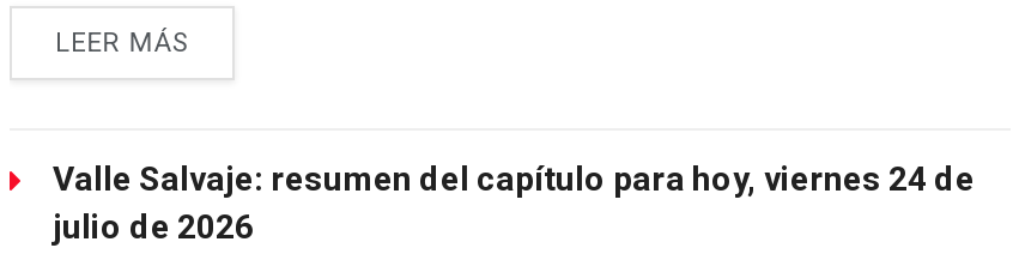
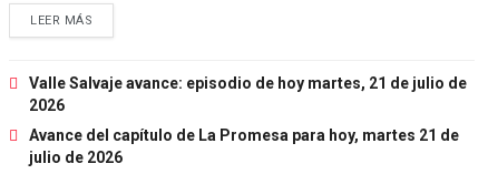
- Valle Salvaje: resumen del capítulo para hoy, viernes 24 de
+ Valle Salvaje avance: episodio de hoy martes, 21 de julio de
+ 2026
+ Avance del capítulo de La Promesa para hoy, martes 21 de
